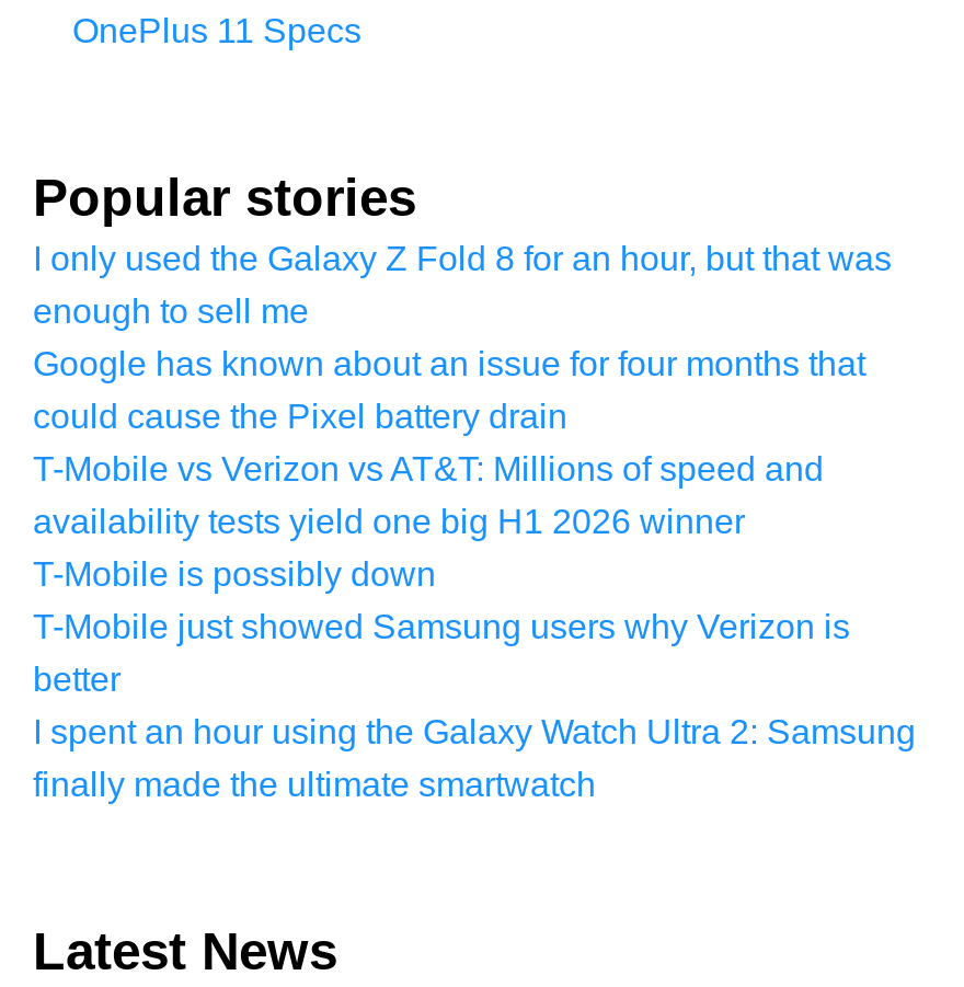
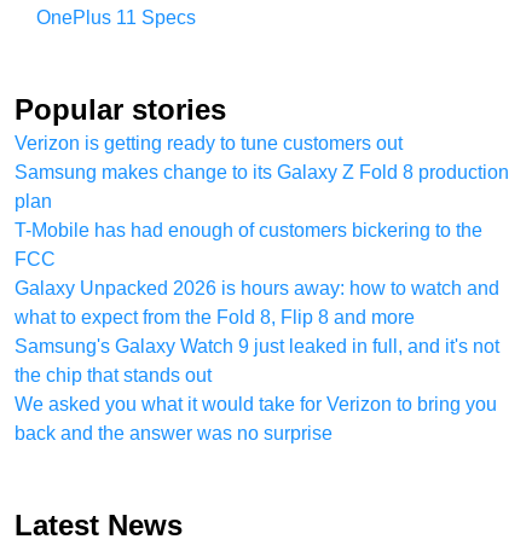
- I only used the Galaxy Z Fold 8 for an hour, but that was
- enough to sell me
- Google has known about an issue for four months that
- could cause the Pixel battery drain
- T-Mobile vs Verizon vs AT&T: Millions of speed and
- availability tests yield one big H1 2026 winner
- T-Mobile is possibly down
- T-Mobile just showed Samsung users why Verizon is
- better
- I spent an hour using the Galaxy Watch Ultra 2: Samsung
- finally made the ultimate smartwatch
+ Verizon is getting ready to tune customers out
+ Samsung makes change to its Galaxy Z Fold 8 production
+ plan
+ T-Mobile has had enough of customers bickering to the
+ FCC
+ Galaxy Unpacked 2026 is hours away: how to watch and
+ what to expect from the Fold 8, Flip 8 and more
+ Samsung's Galaxy Watch 9 just leaked in full, and it's not
+ the chip that stands out
+ We asked you what it would take for Verizon to bring you
+ back and the answer was no surprise
